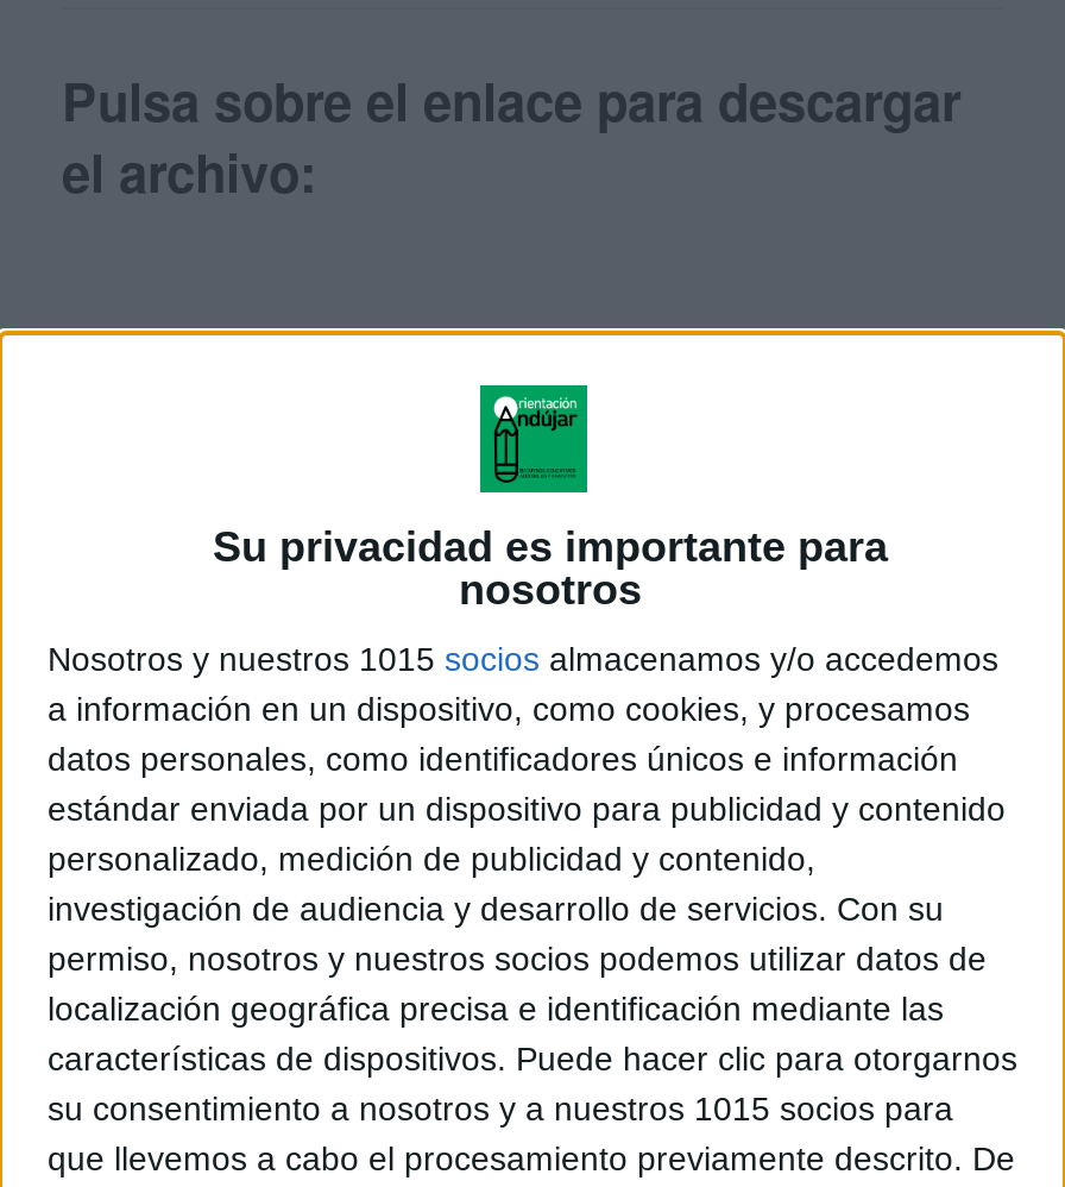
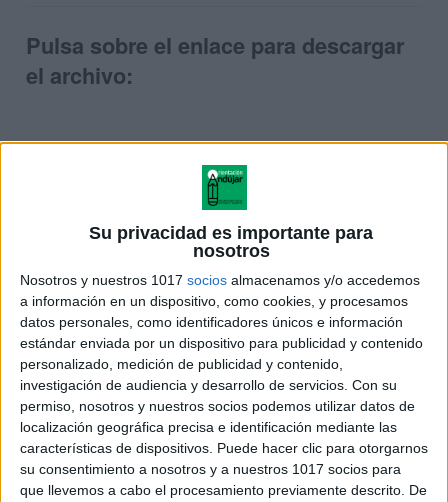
- Nosotros y nuestros 1015 socios almacenamos y/o accedemos
+ Nosotros y nuestros 1017 socios almacenamos y/o accedemos

- su consentimiento a nosotros y a nuestros 1015 socios para
+ su consentimiento a nosotros y a nuestros 1017 socios para
